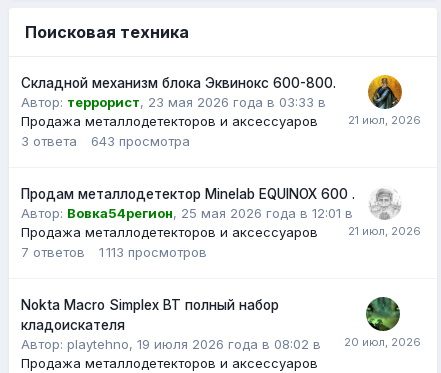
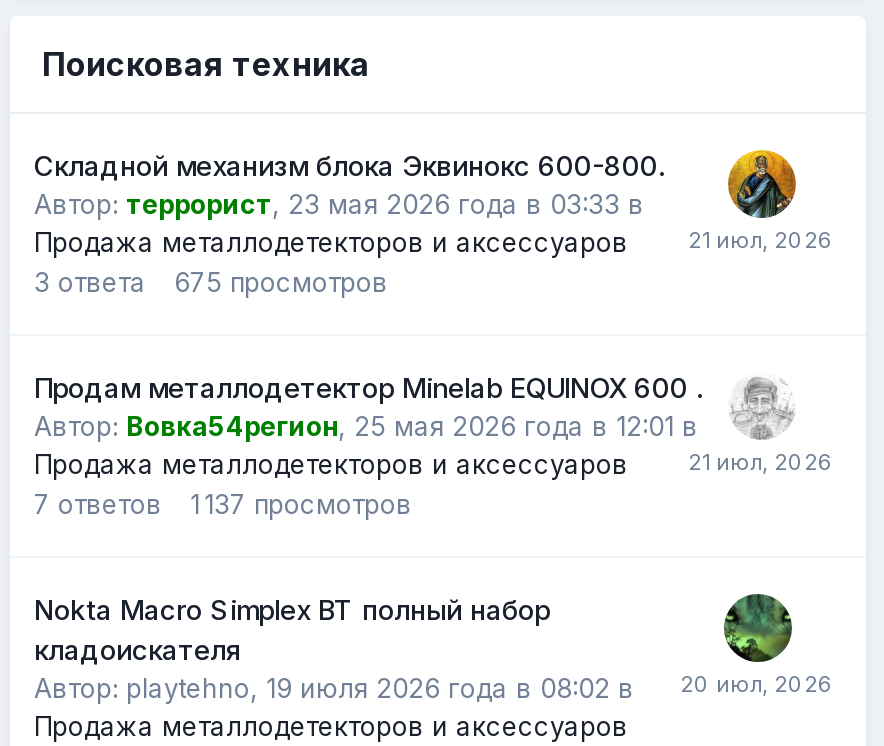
- 643 просмотра
+ 675 просмотров

- 7 ответов 1 113 просмотров
+ 7 ответов 1 137 просмотров
